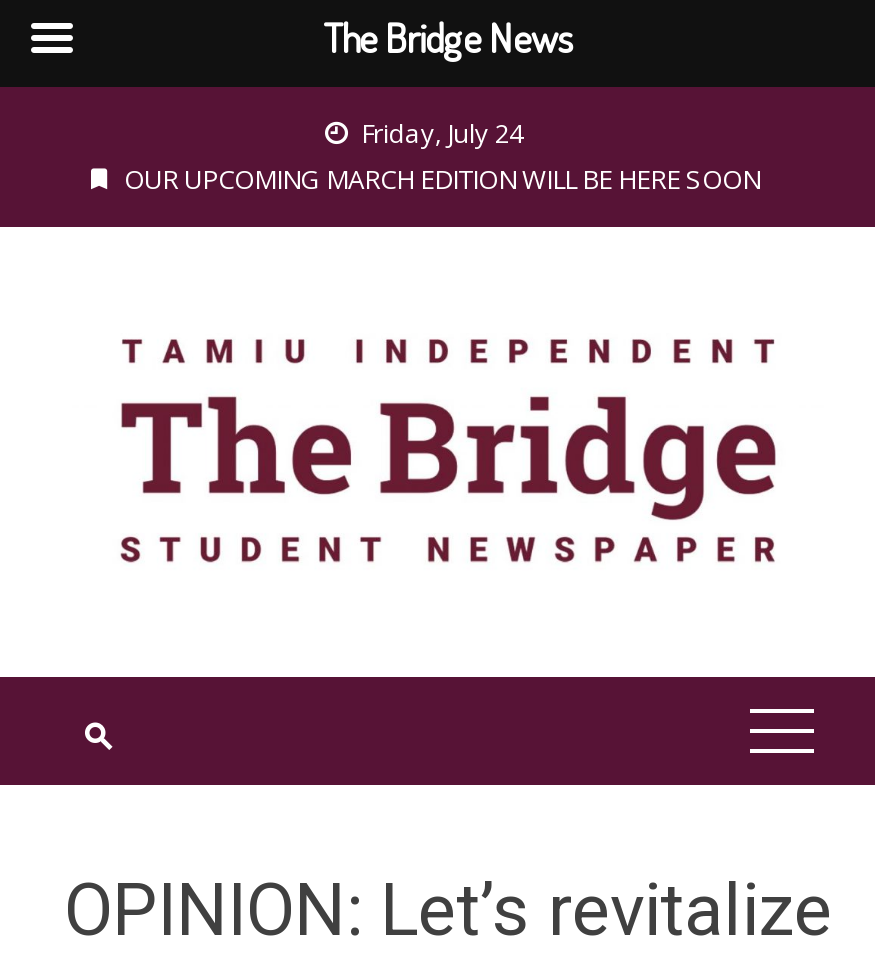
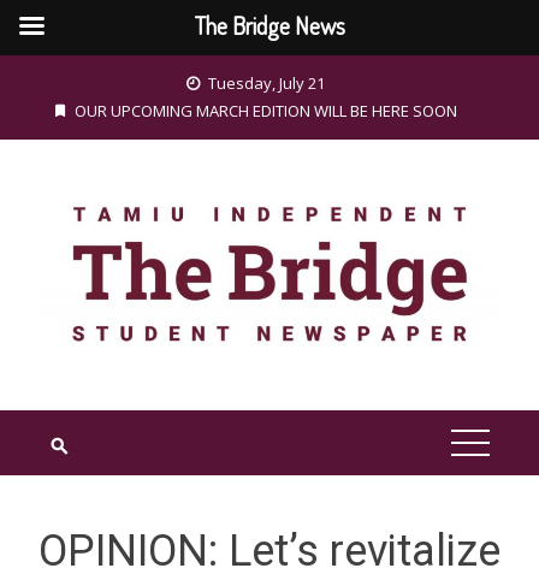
- Friday, July 24
+ Tuesday, July 21
